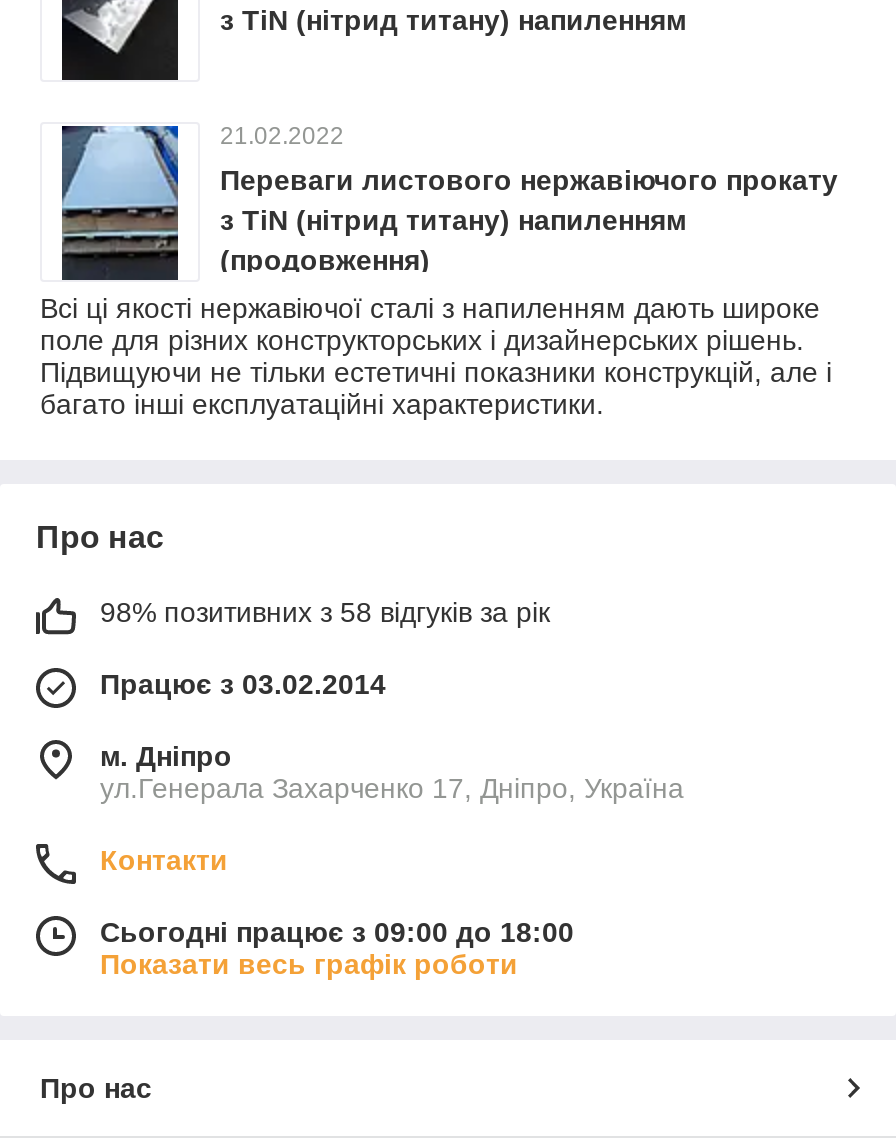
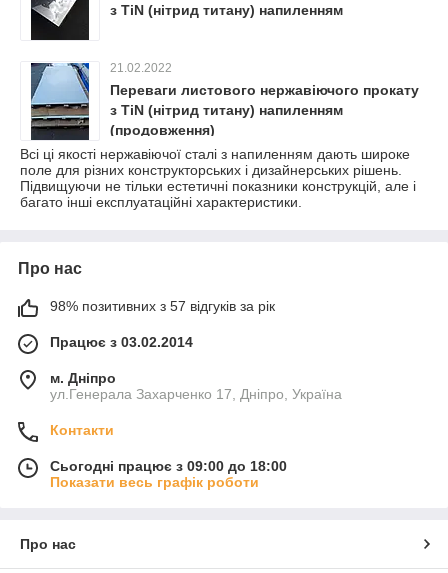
- 98% позитивних з 58 відгуків за рік
+ 98% позитивних з 57 відгуків за рік
